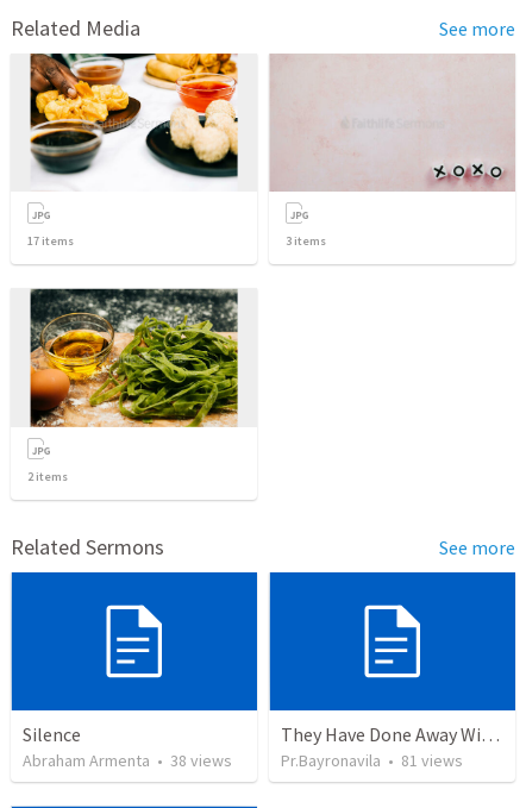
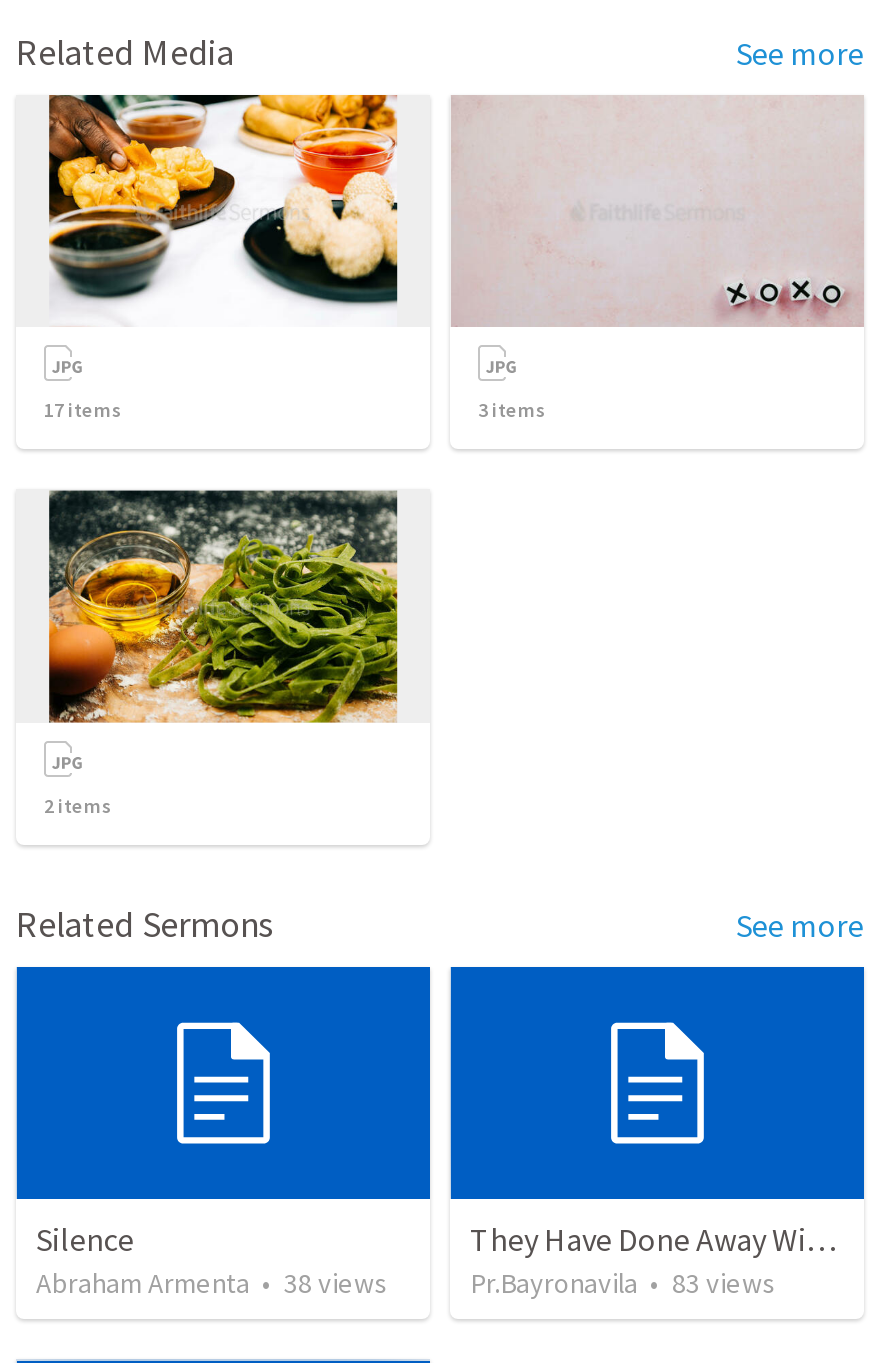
- Pr.Bayronavila • 81 views
+ Pr.Bayronavila • 83 views
